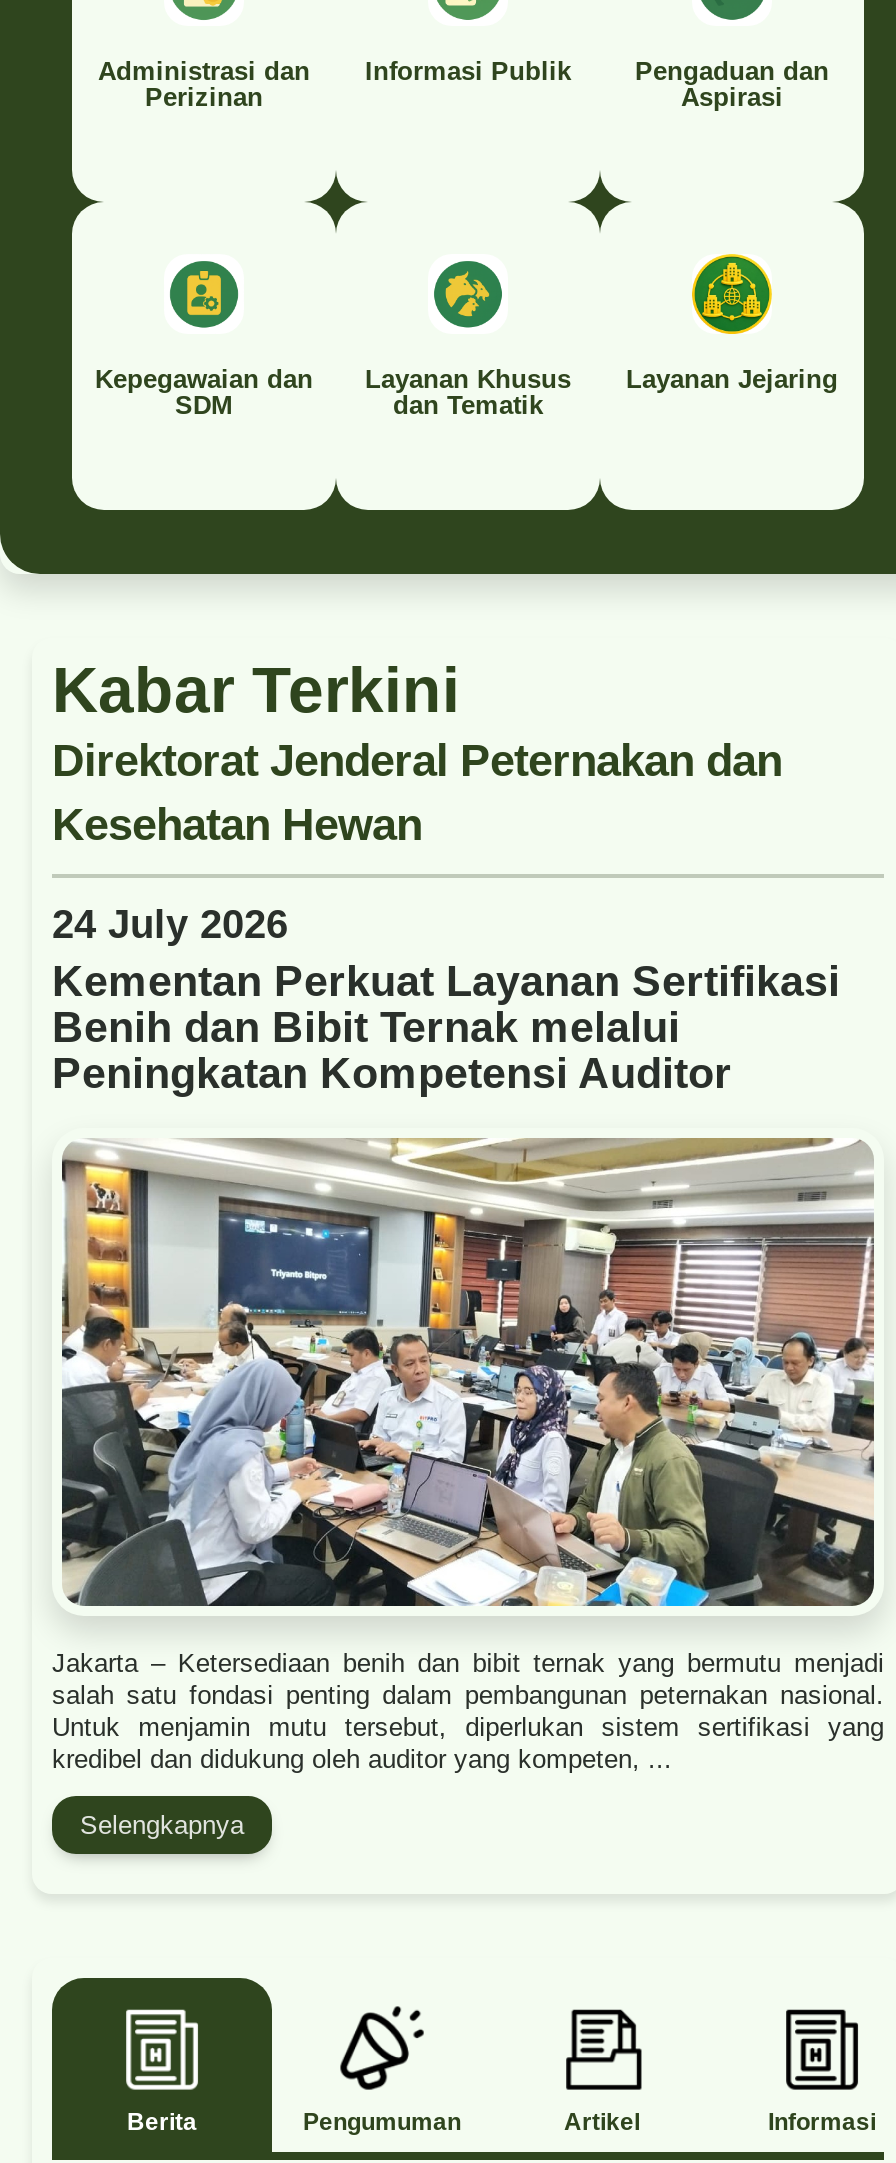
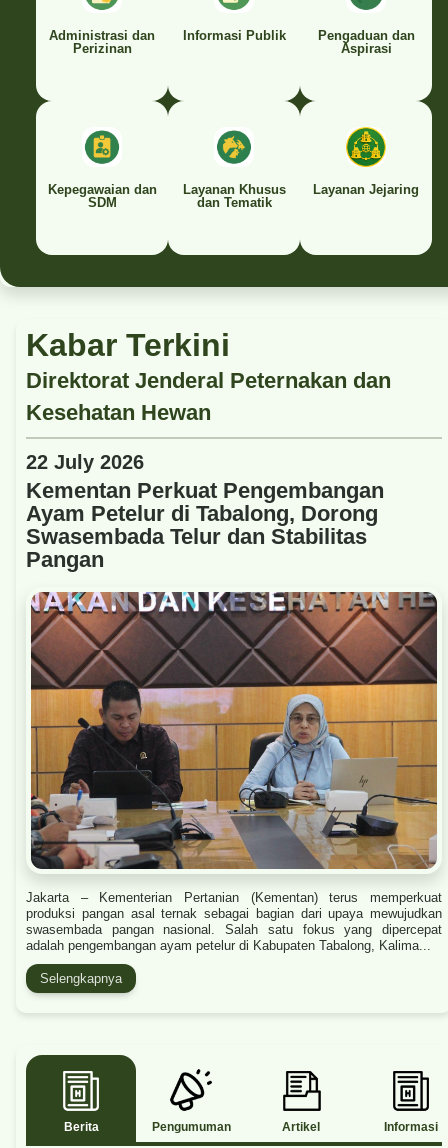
- 24 July 2026
- Kementan Perkuat Layanan Sertifikasi
- Benih dan Bibit Ternak melalui
- Peningkatan Kompetensi Auditor
+ 22 July 2026
+ Kementan Perkuat Pengembangan
+ Ayam Petelur di Tabalong, Dorong
+ Swasembada Telur dan Stabilitas
+ Pangan

- [image]
+ [image]

- Jakarta – Ketersediaan benih dan bibit ternak yang bermutu menjadi
- salah satu fondasi penting dalam pembangunan peternakan nasional.
- Untuk menjamin mutu tersebut, diperlukan sistem sertifikasi yang
- kredibel dan didukung oleh auditor yang kompeten, ...
+ Jakarta – Kementerian Pertanian (Kementan) terus memperkuat
+ produksi pangan asal ternak sebagai bagian dari upaya mewujudkan
+ swasembada pangan nasional. Salah satu fokus yang dipercepat
+ adalah pengembangan ayam petelur di Kabupaten Tabalong, Kalima...
